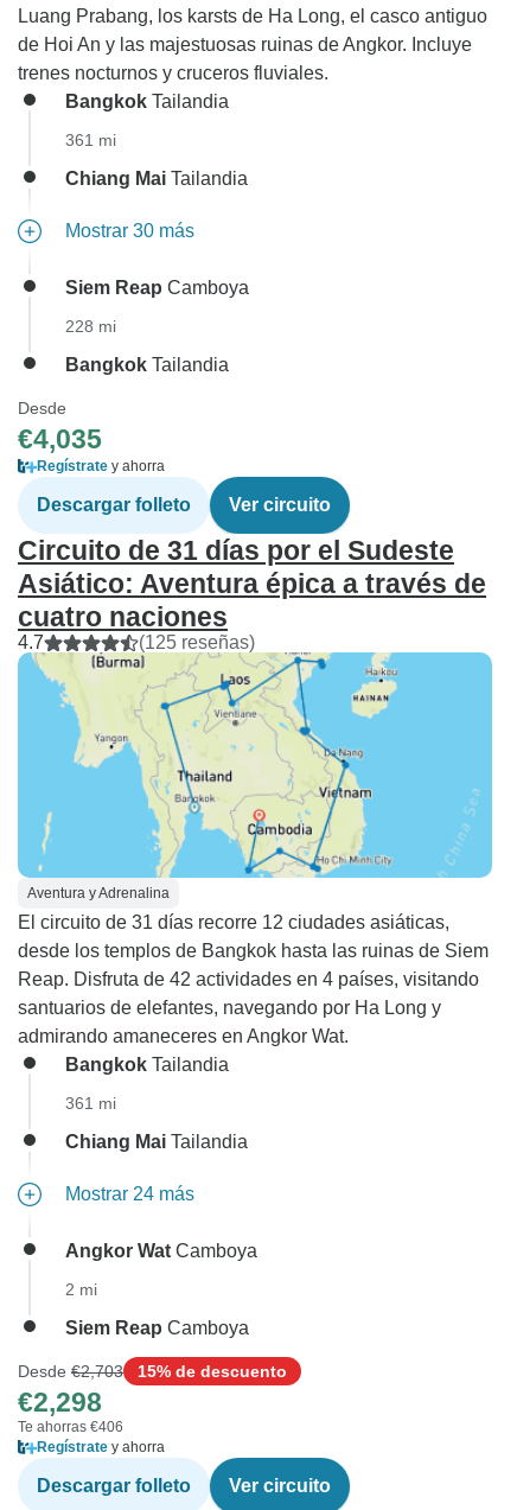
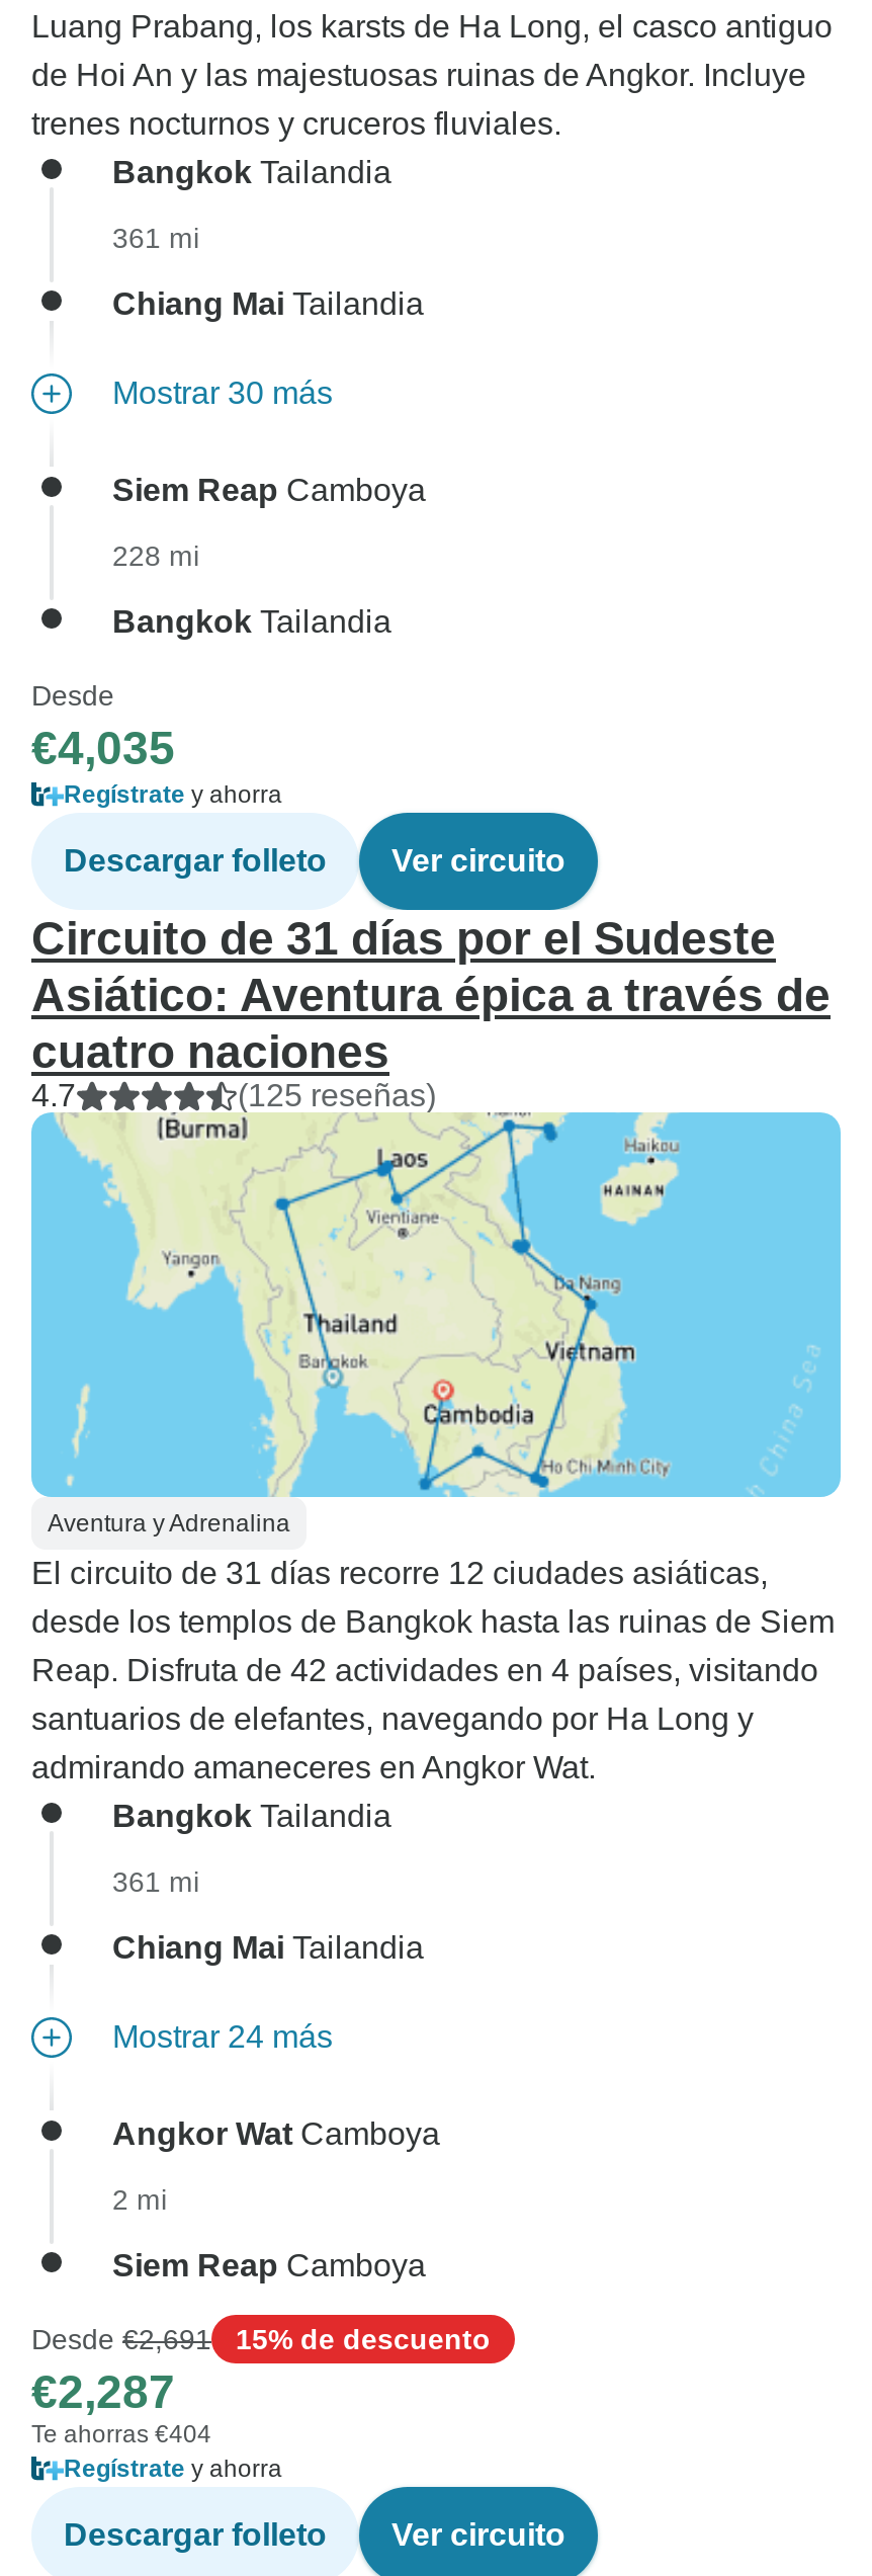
- Desde €2,703 15% de descuento
+ Desde €2,691 15% de descuento

- €2,298
+ €2,287

- Te ahorras €406
+ Te ahorras €404
